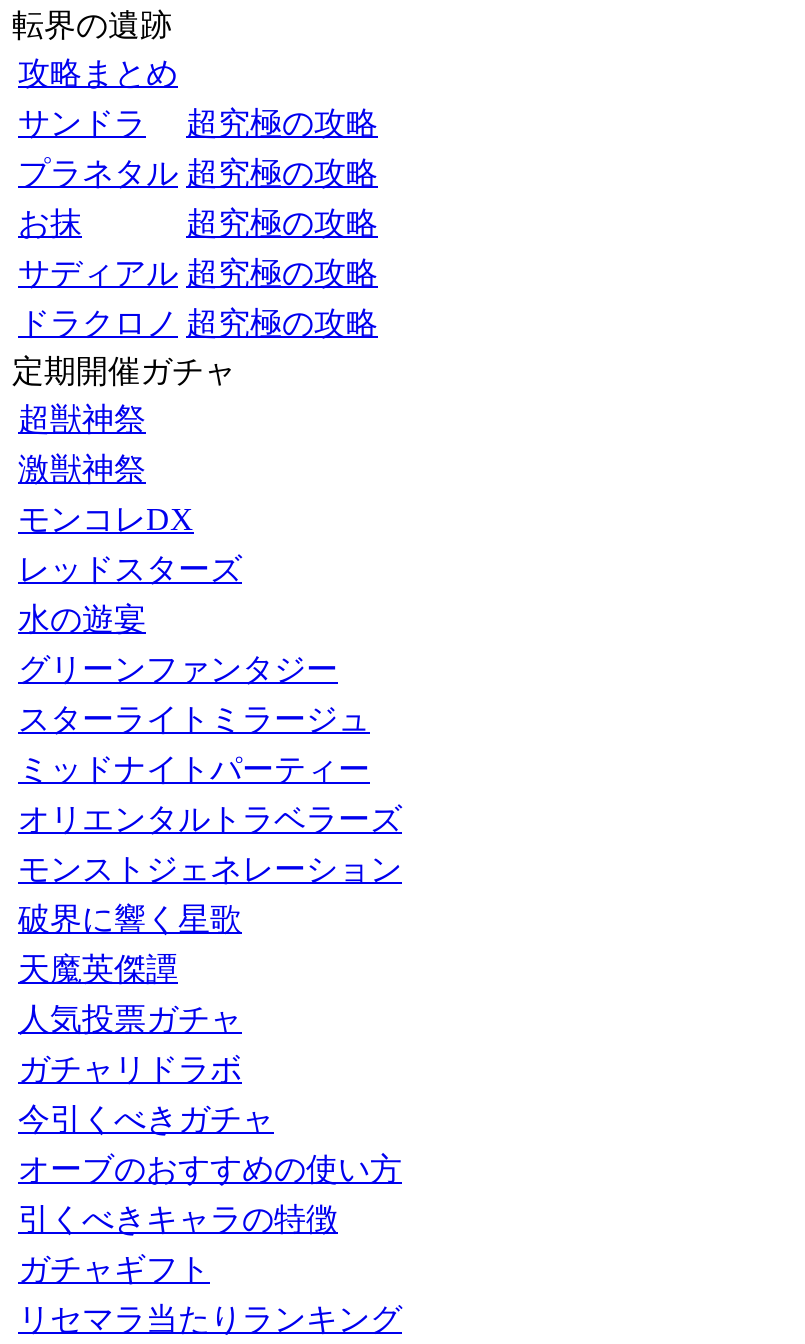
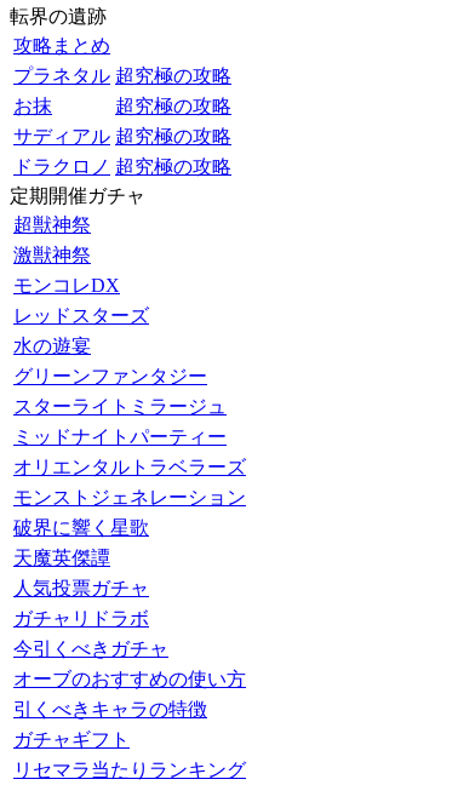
- サンドラ
- 超究極の攻略
